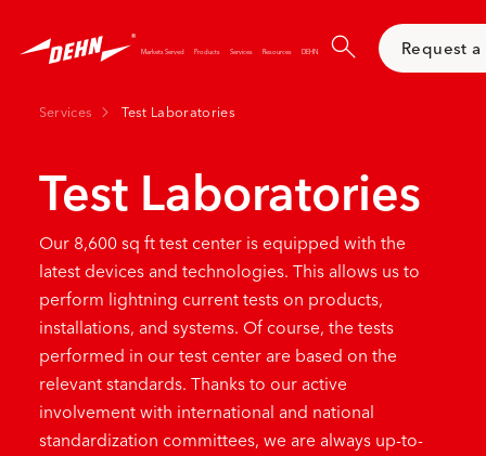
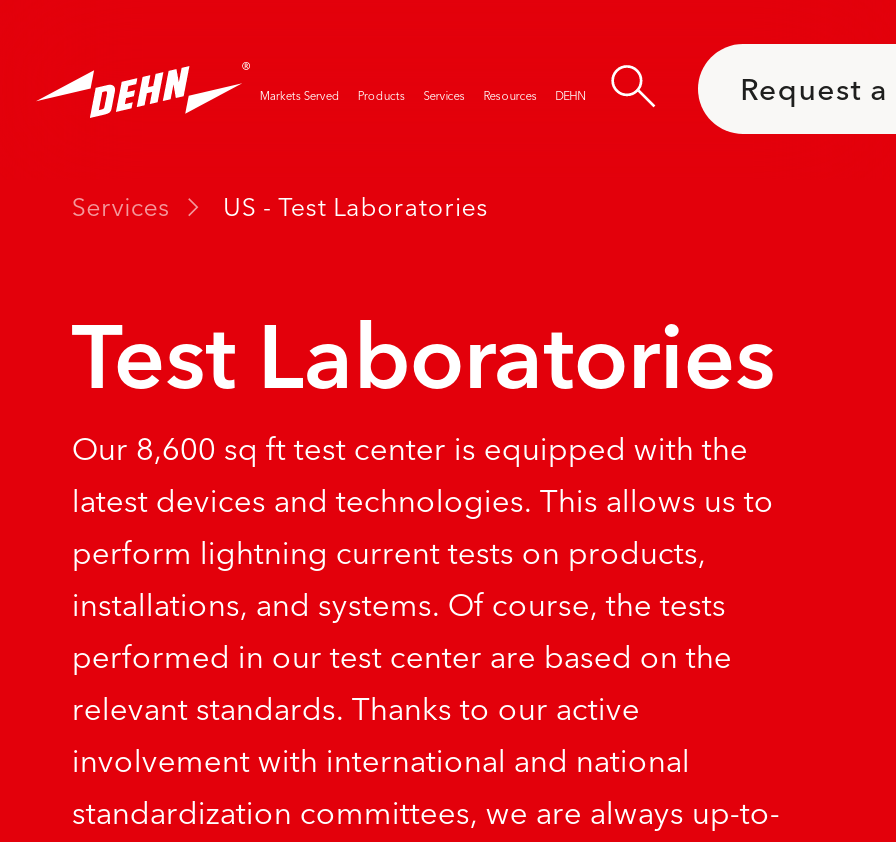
- Test Laboratories
+ US - Test Laboratories
